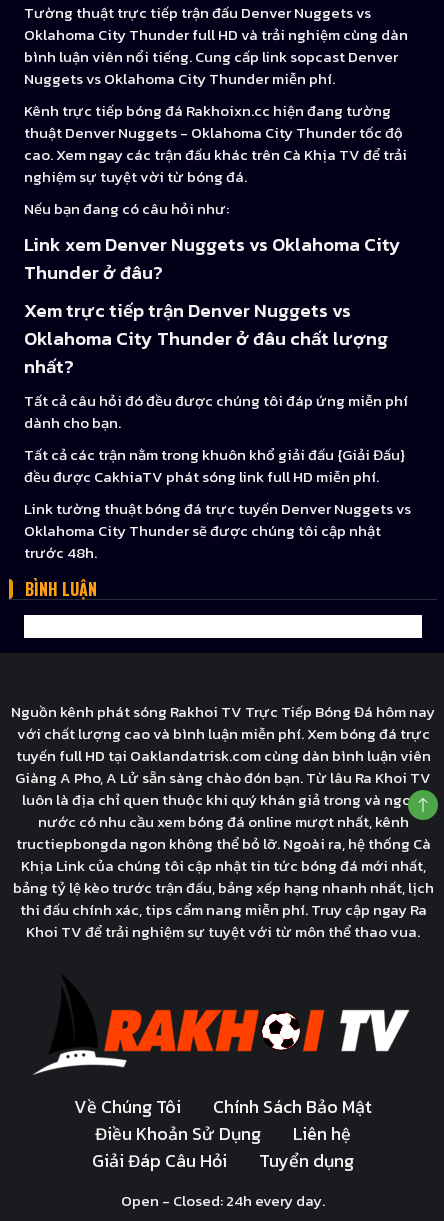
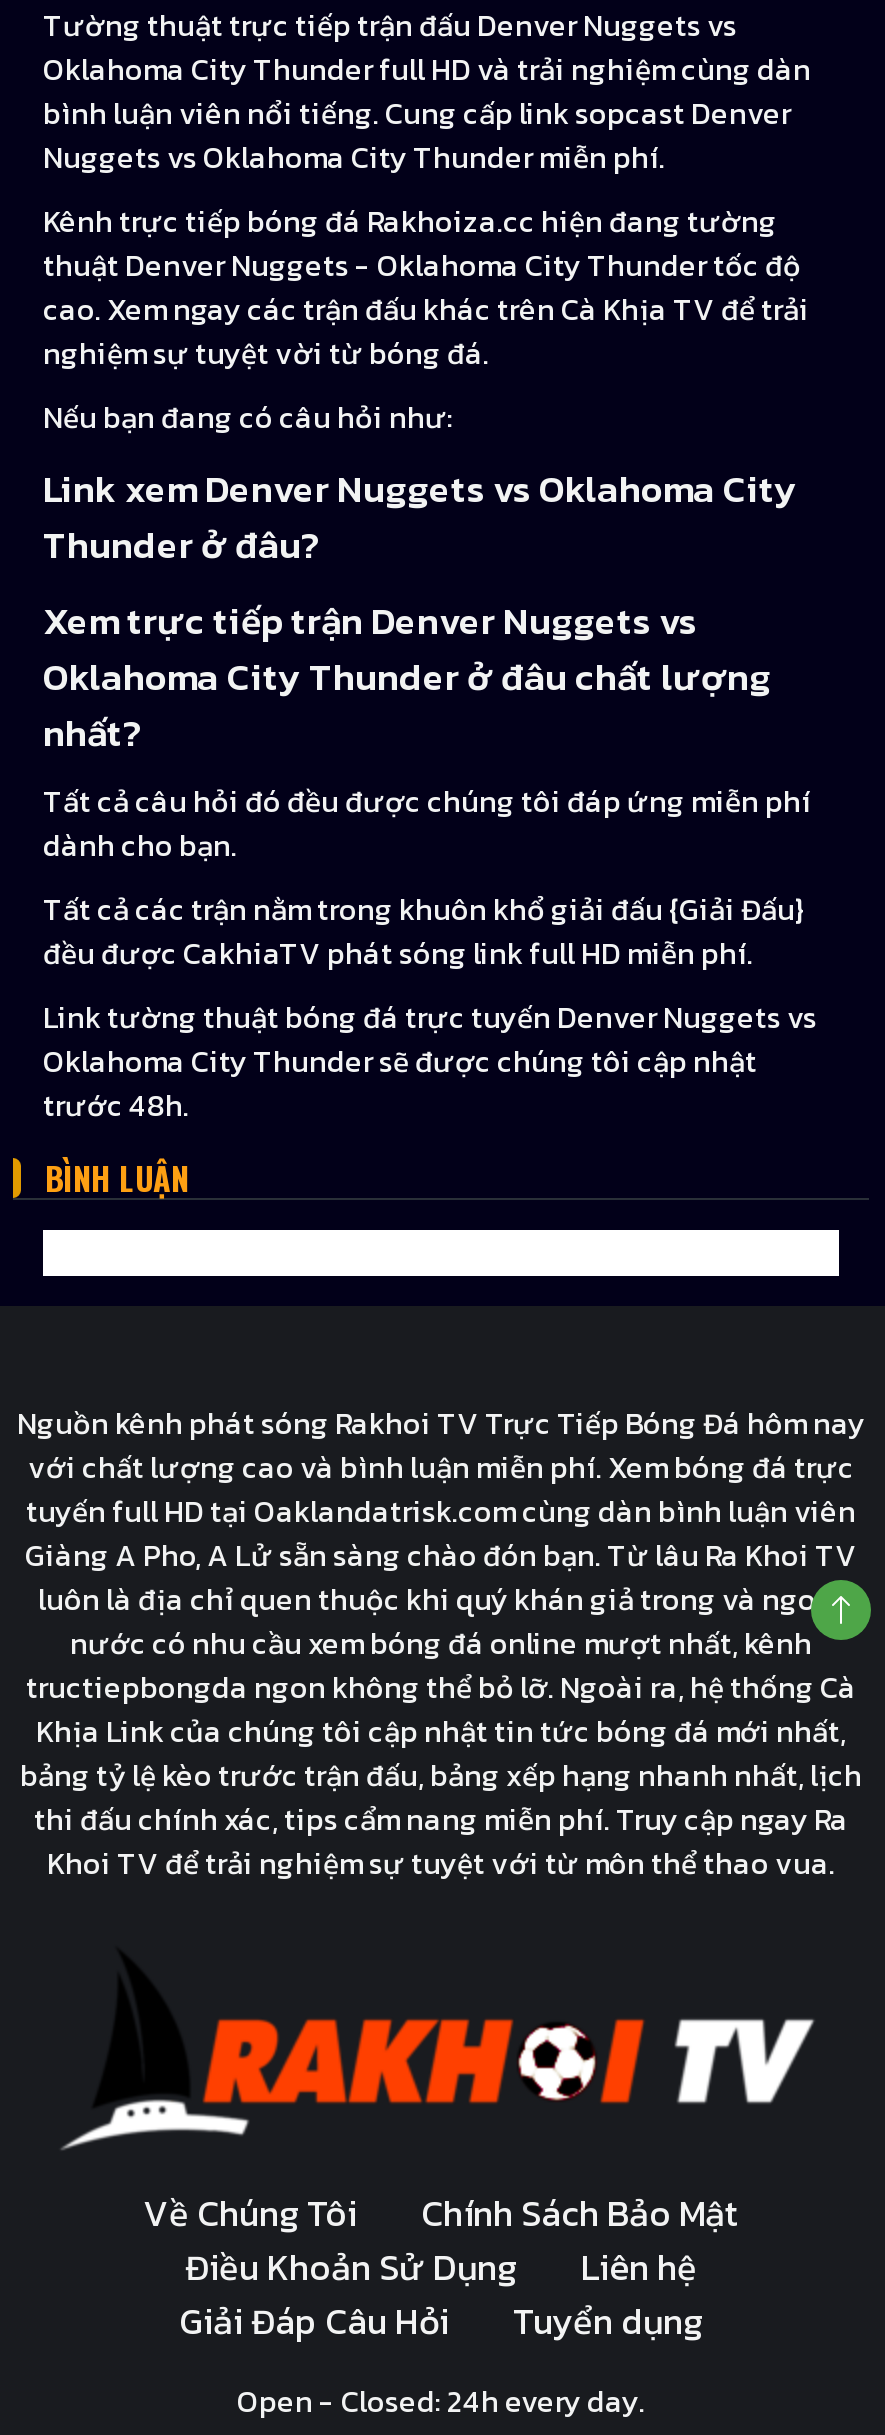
- Kênh trực tiếp bóng đá Rakhoixn.cc hiện đang tường
+ Kênh trực tiếp bóng đá Rakhoiza.cc hiện đang tường
